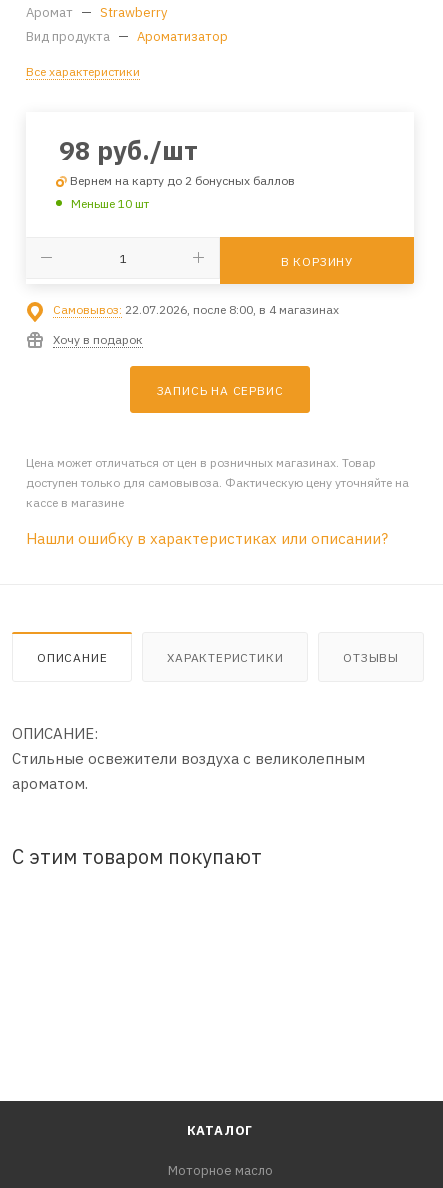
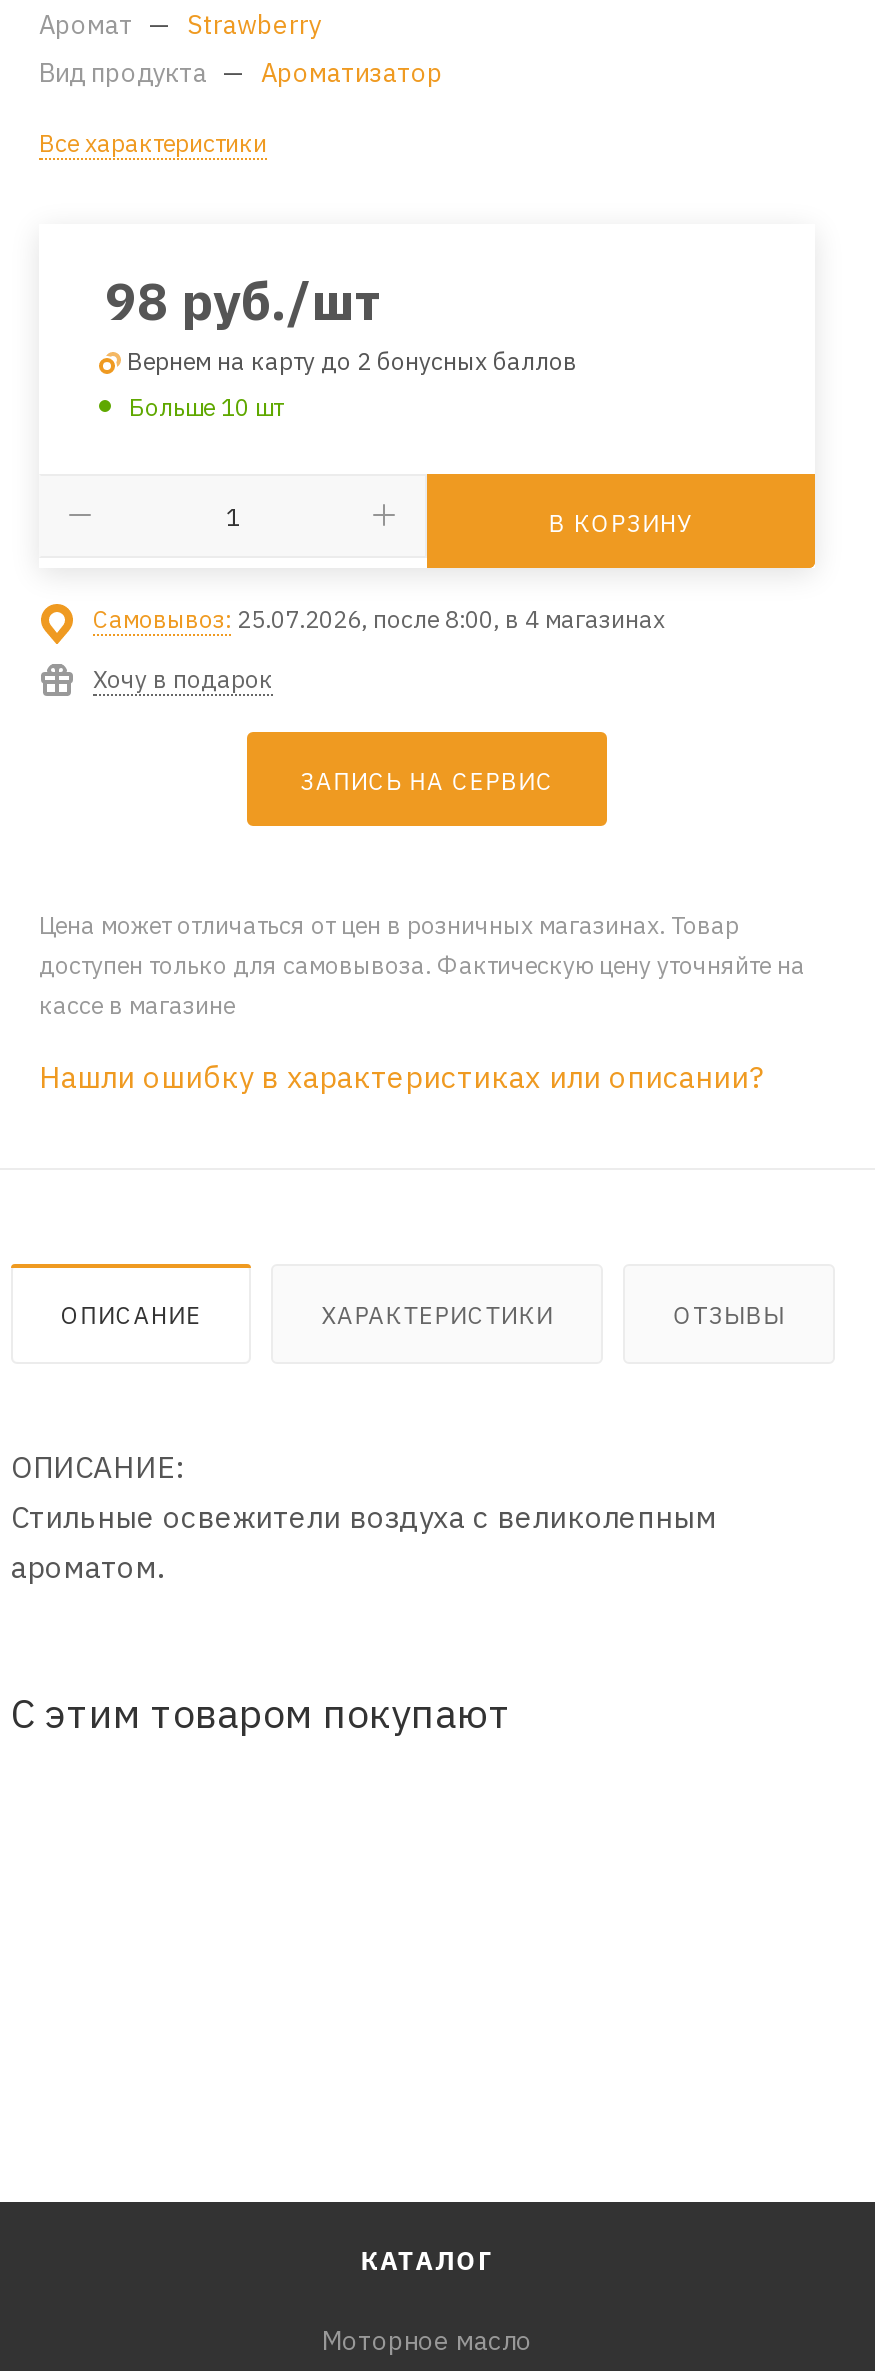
- Меньше 10 шт
+ Больше 10 шт

- Самовывоз: 22.07.2026, после 8:00, в 4 магазинах
+ Самовывоз: 25.07.2026, после 8:00, в 4 магазинах
